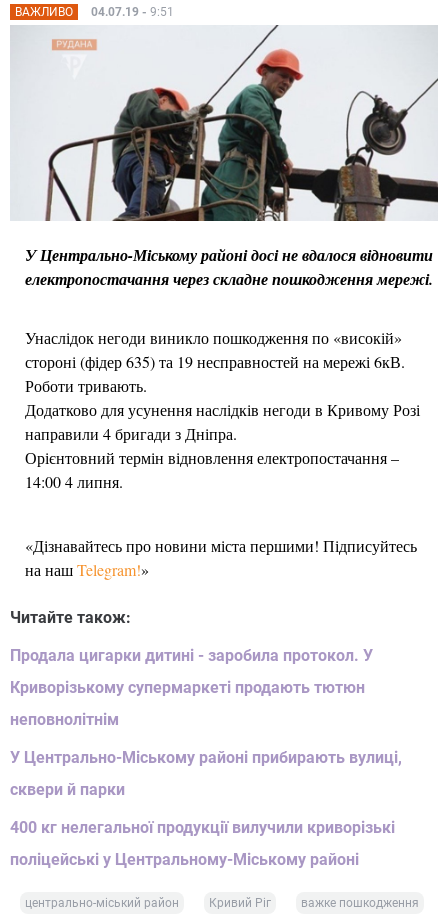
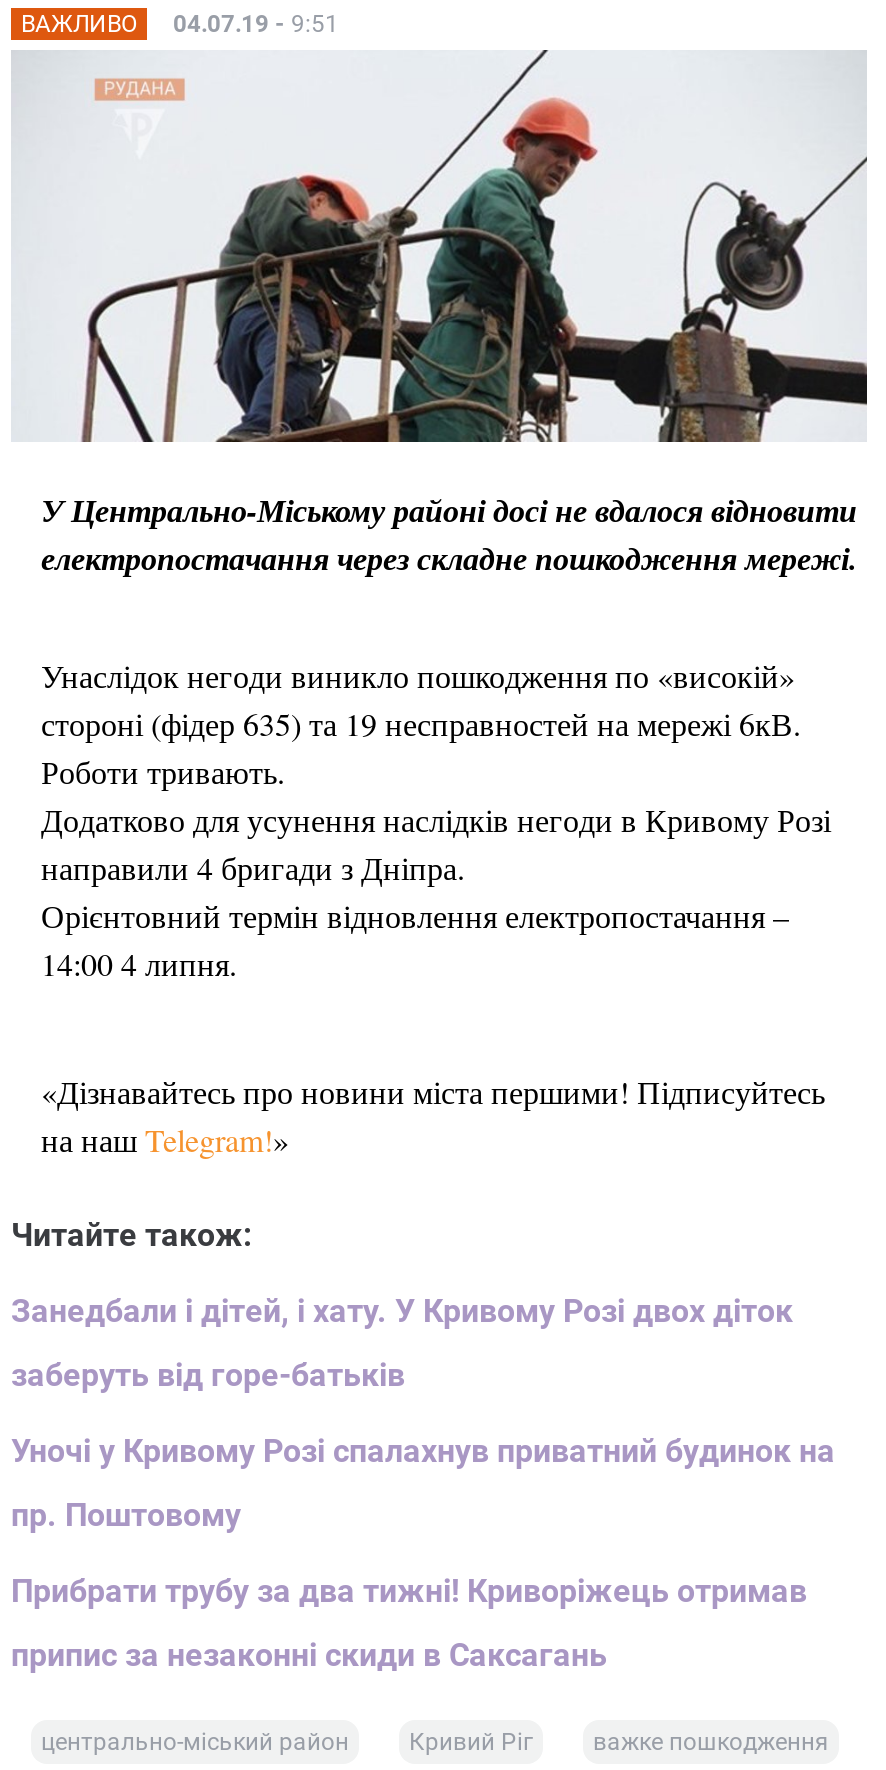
- Продала цигарки дитині - заробила протокол. У
- Криворізькому супермаркеті продають тютюн
- неповнолітнім
- У Центрально-Міському районі прибирають вулиці,
- сквери й парки
- 400 кг нелегальної продукції вилучили криворізькі
- поліцейські у Центральному-Міському районі
+ Занедбали і дітей, і хату. У Кривому Розі двох діток
+ заберуть від горе-батьків
+ Уночі у Кривому Розі спалахнув приватний будинок на
+ пр. Поштовому
+ Прибрати трубу за два тижні! Криворіжець отримав
+ припис за незаконні скиди в Саксагань
